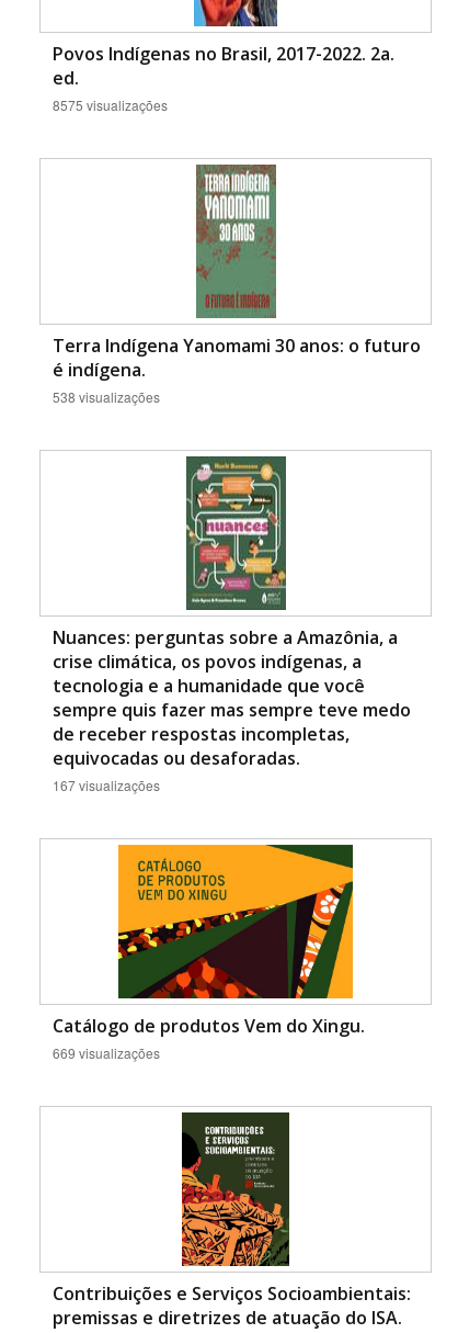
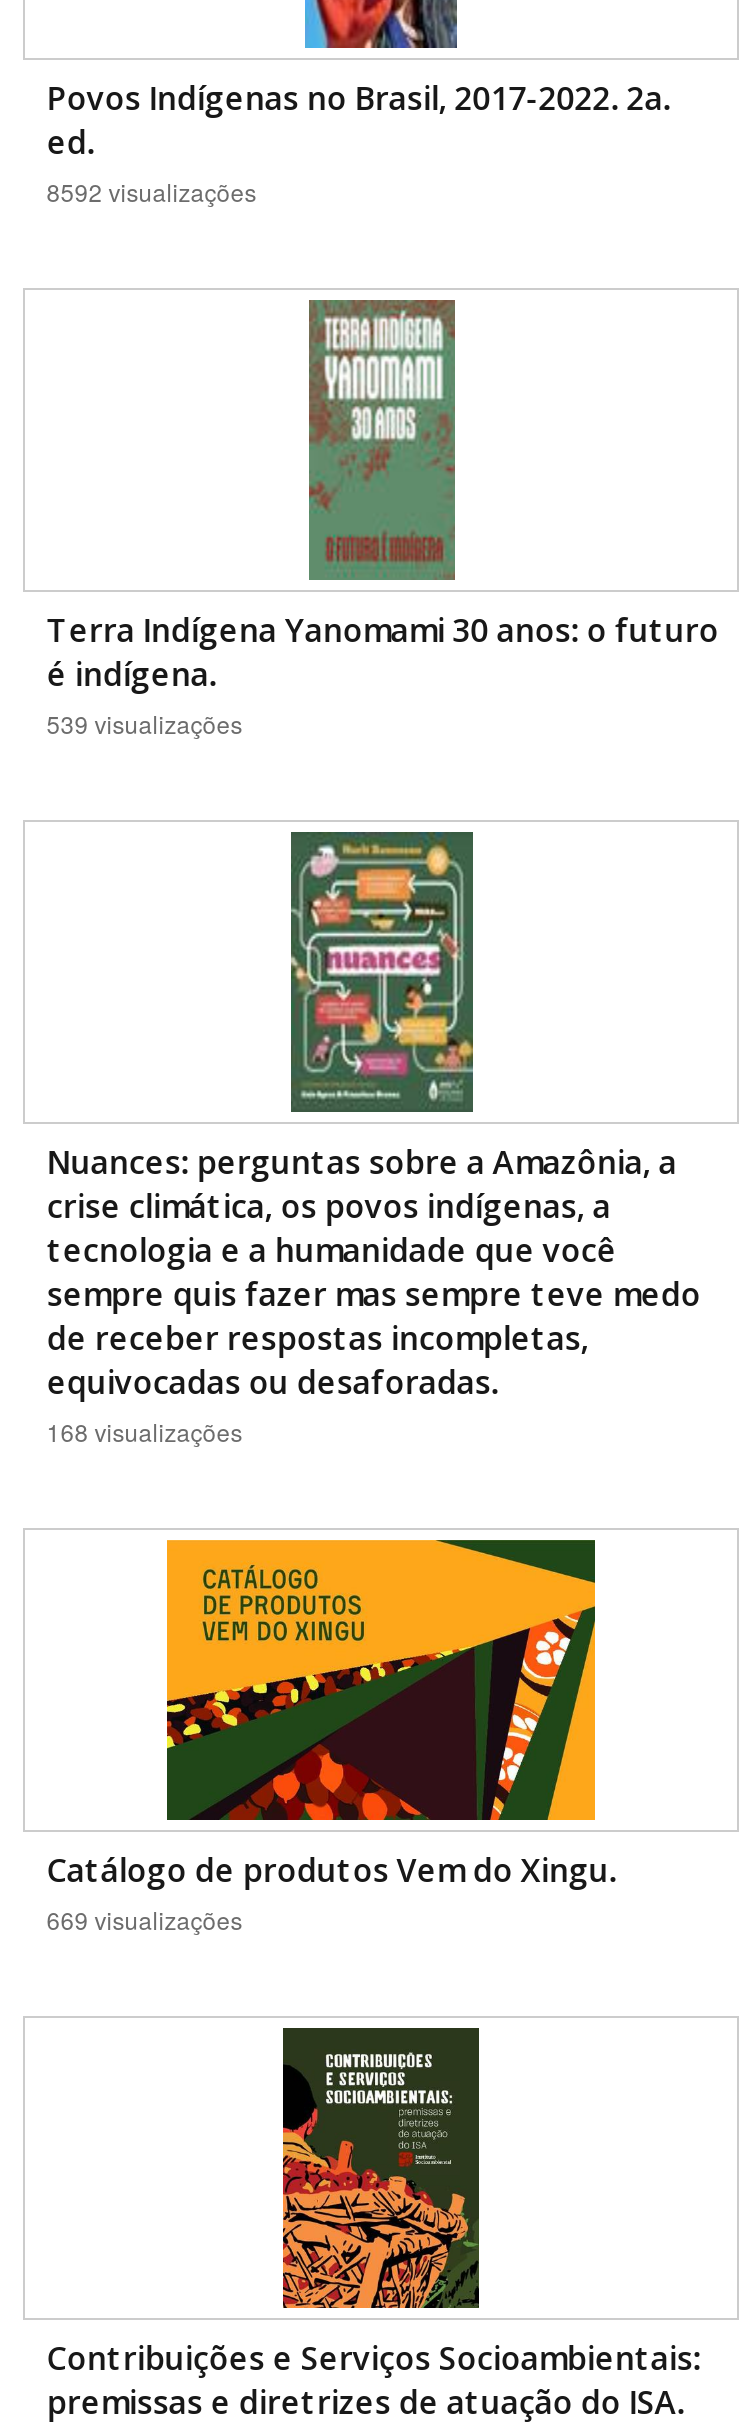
- 8575 visualizações
+ 8592 visualizações

- 538 visualizações
+ 539 visualizações

- 167 visualizações
+ 168 visualizações
